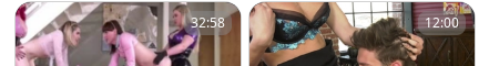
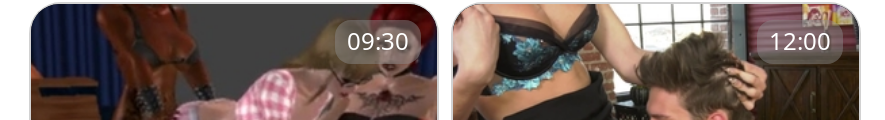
- 32:58
+ 09:30
